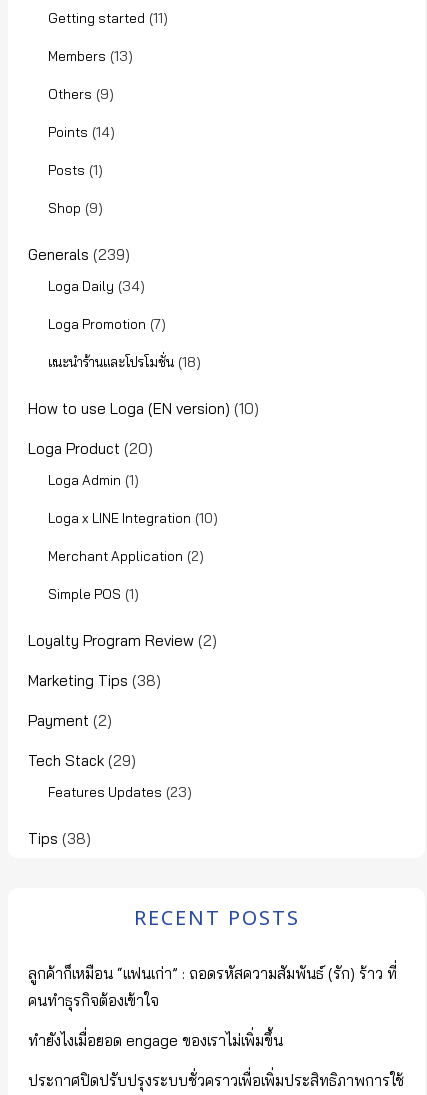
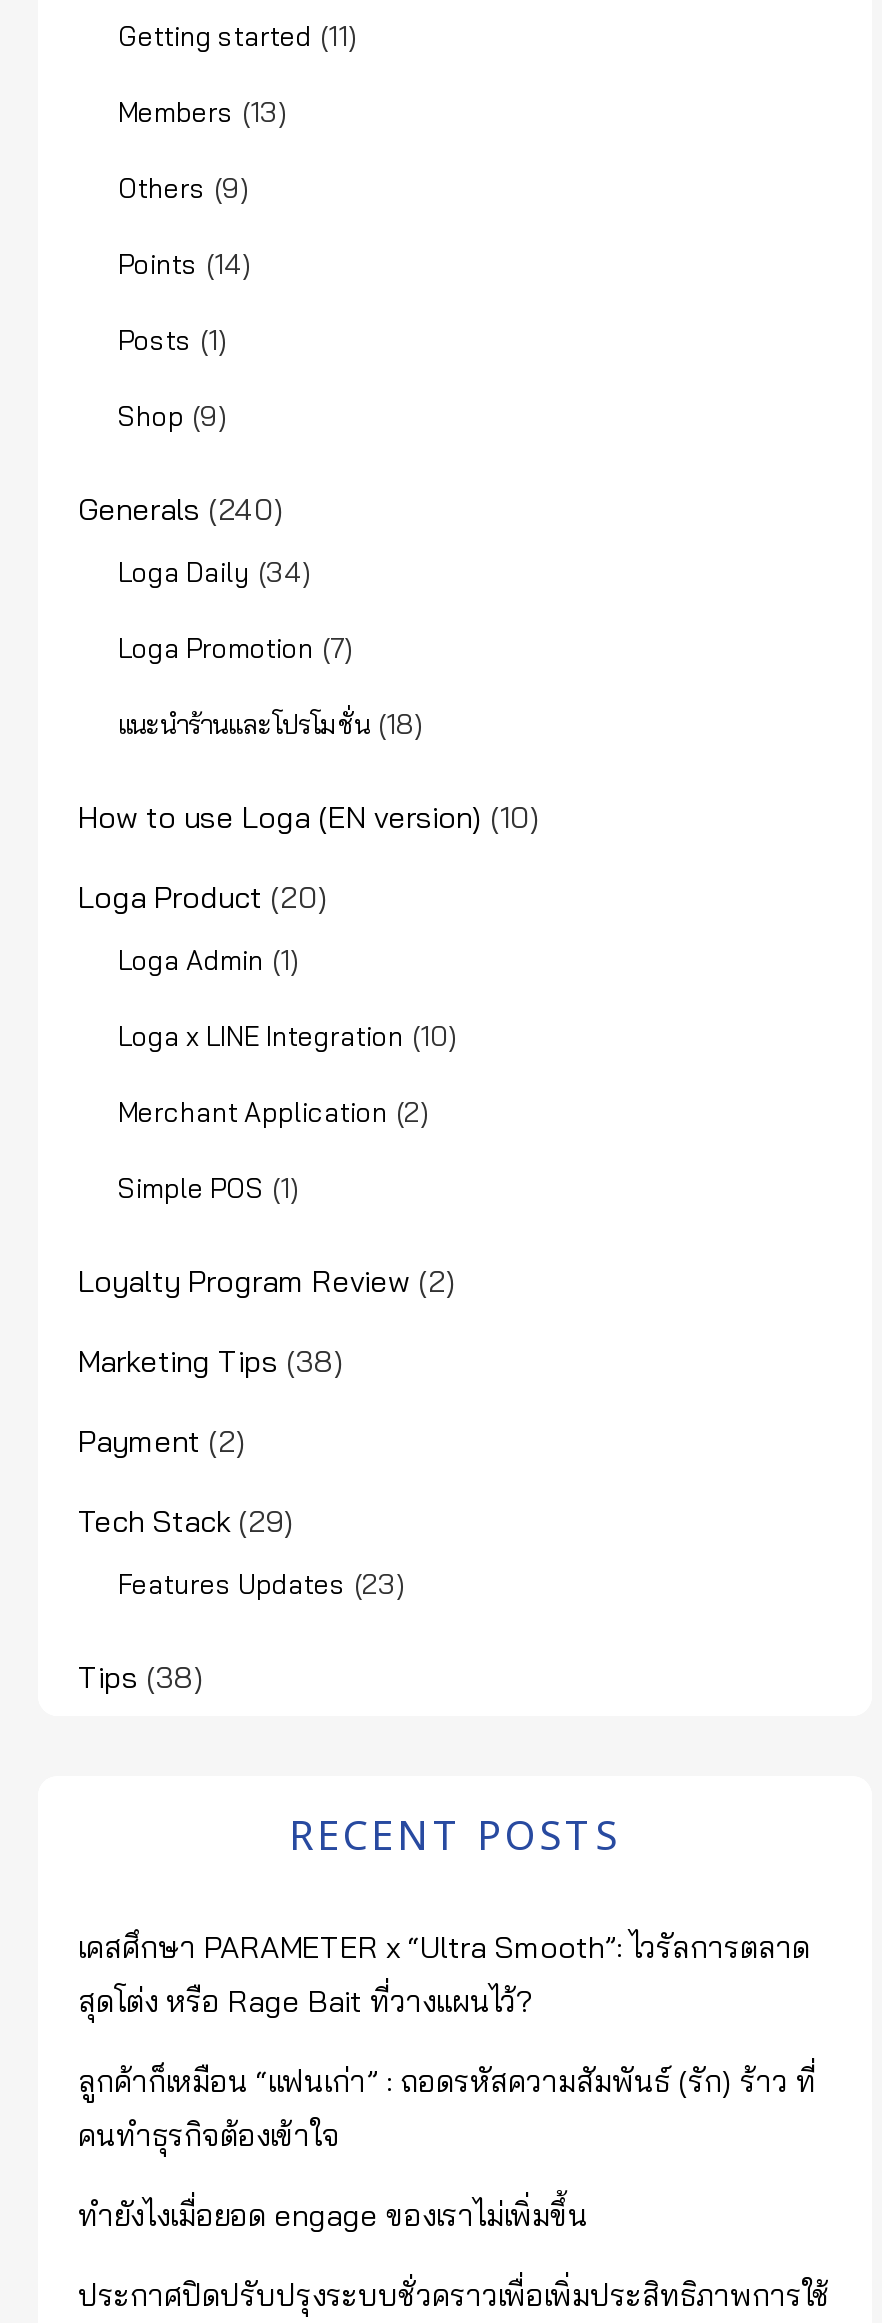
- Generals (239)
+ Generals (240)

+ เคสศึกษา PARAMETER x “Ultra Smooth”: ไวรัลการตลาด
+ สุดโต่ง หรือ Rage Bait ที่วางแผนไว้?
